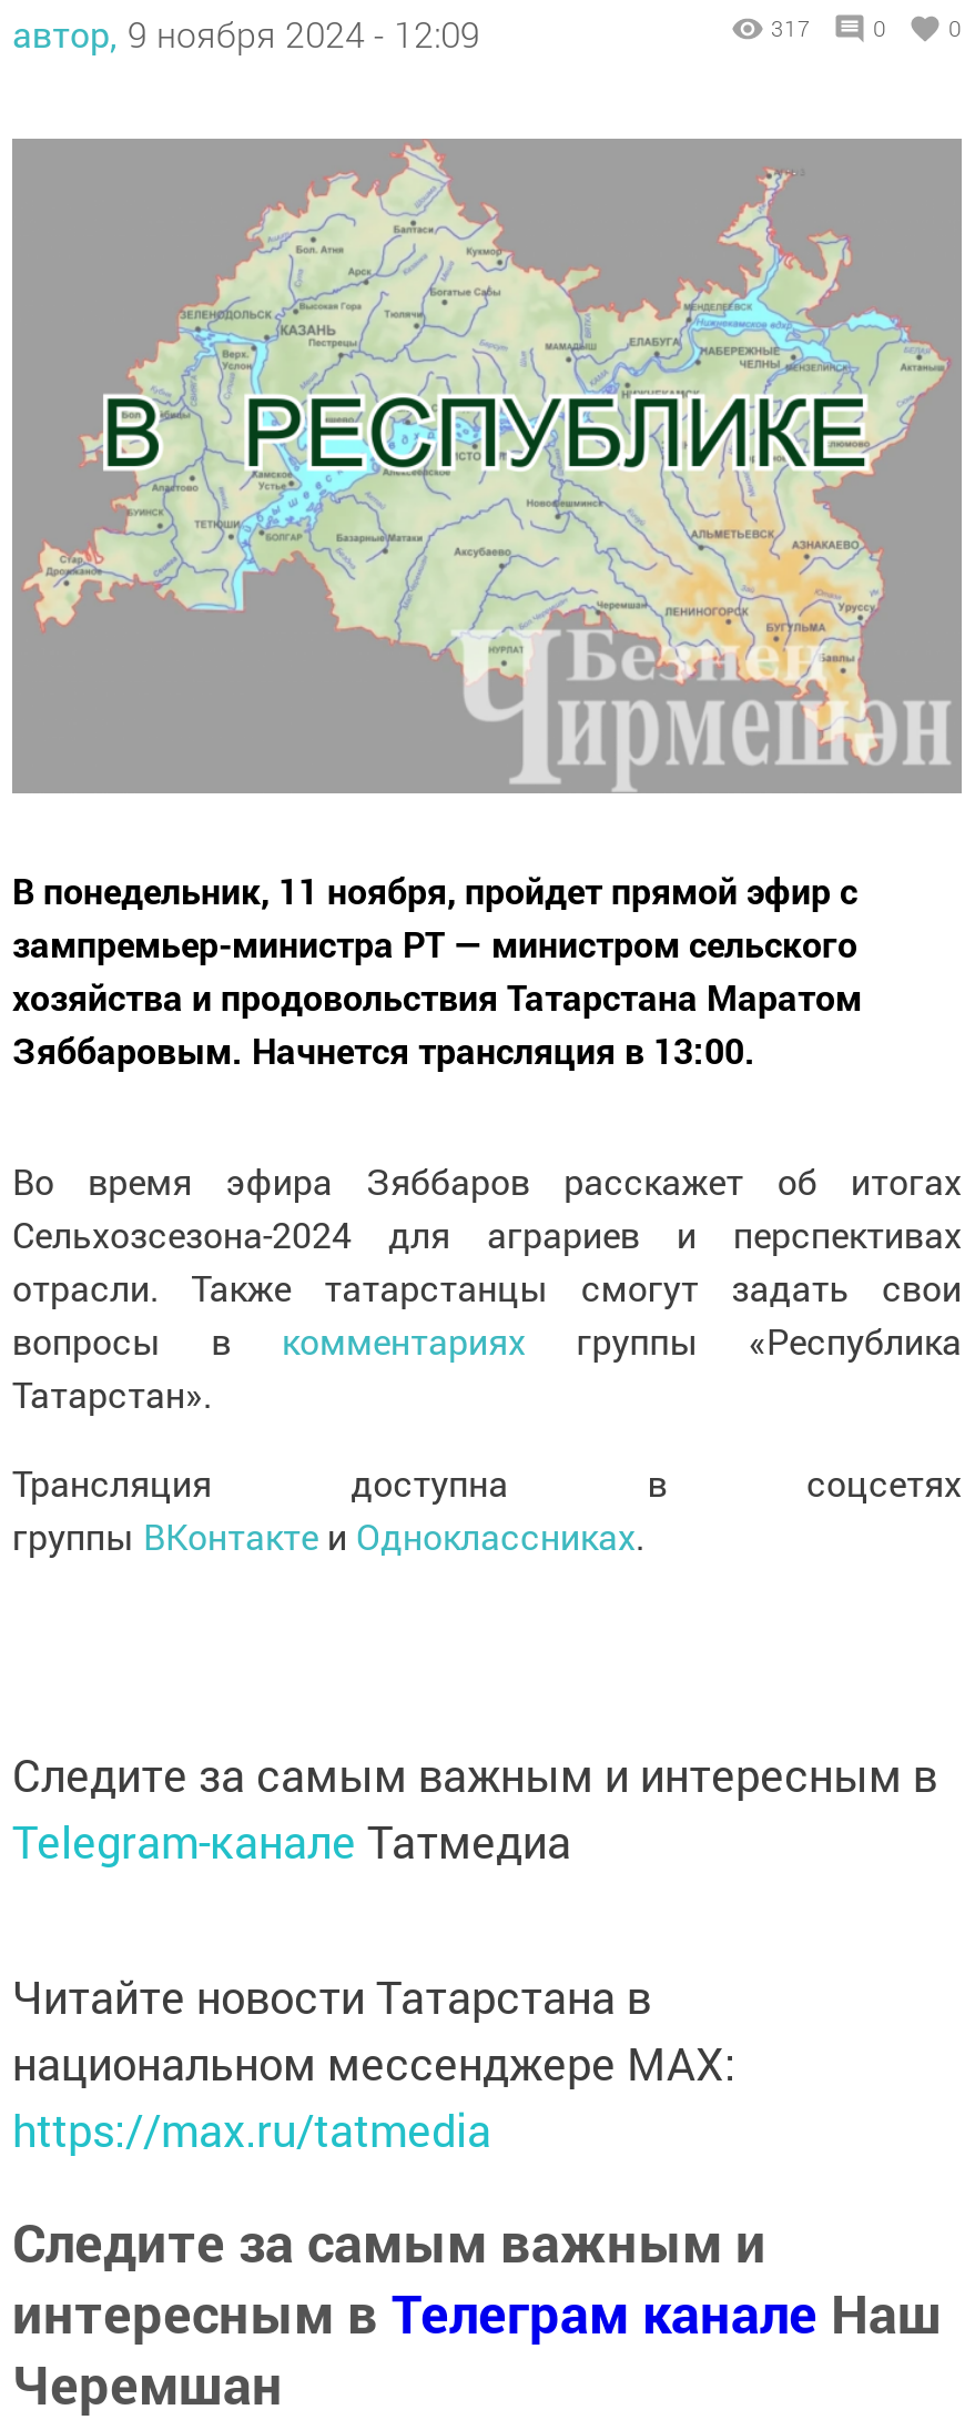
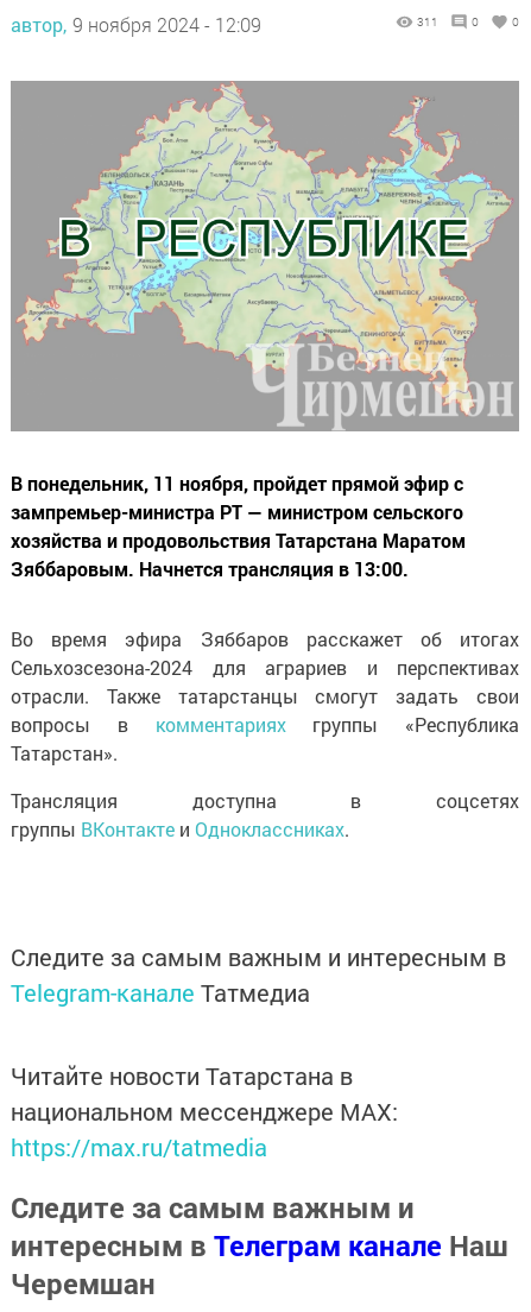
- 317
+ 311
